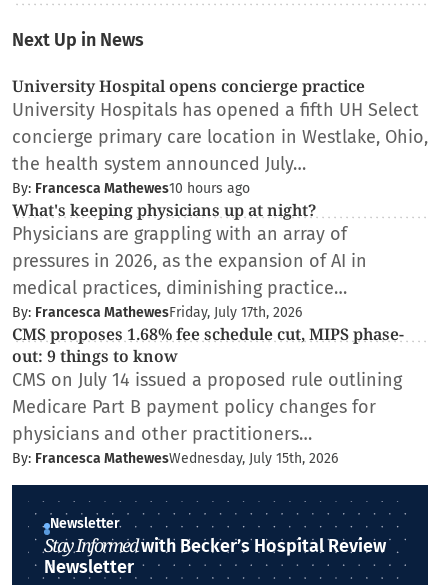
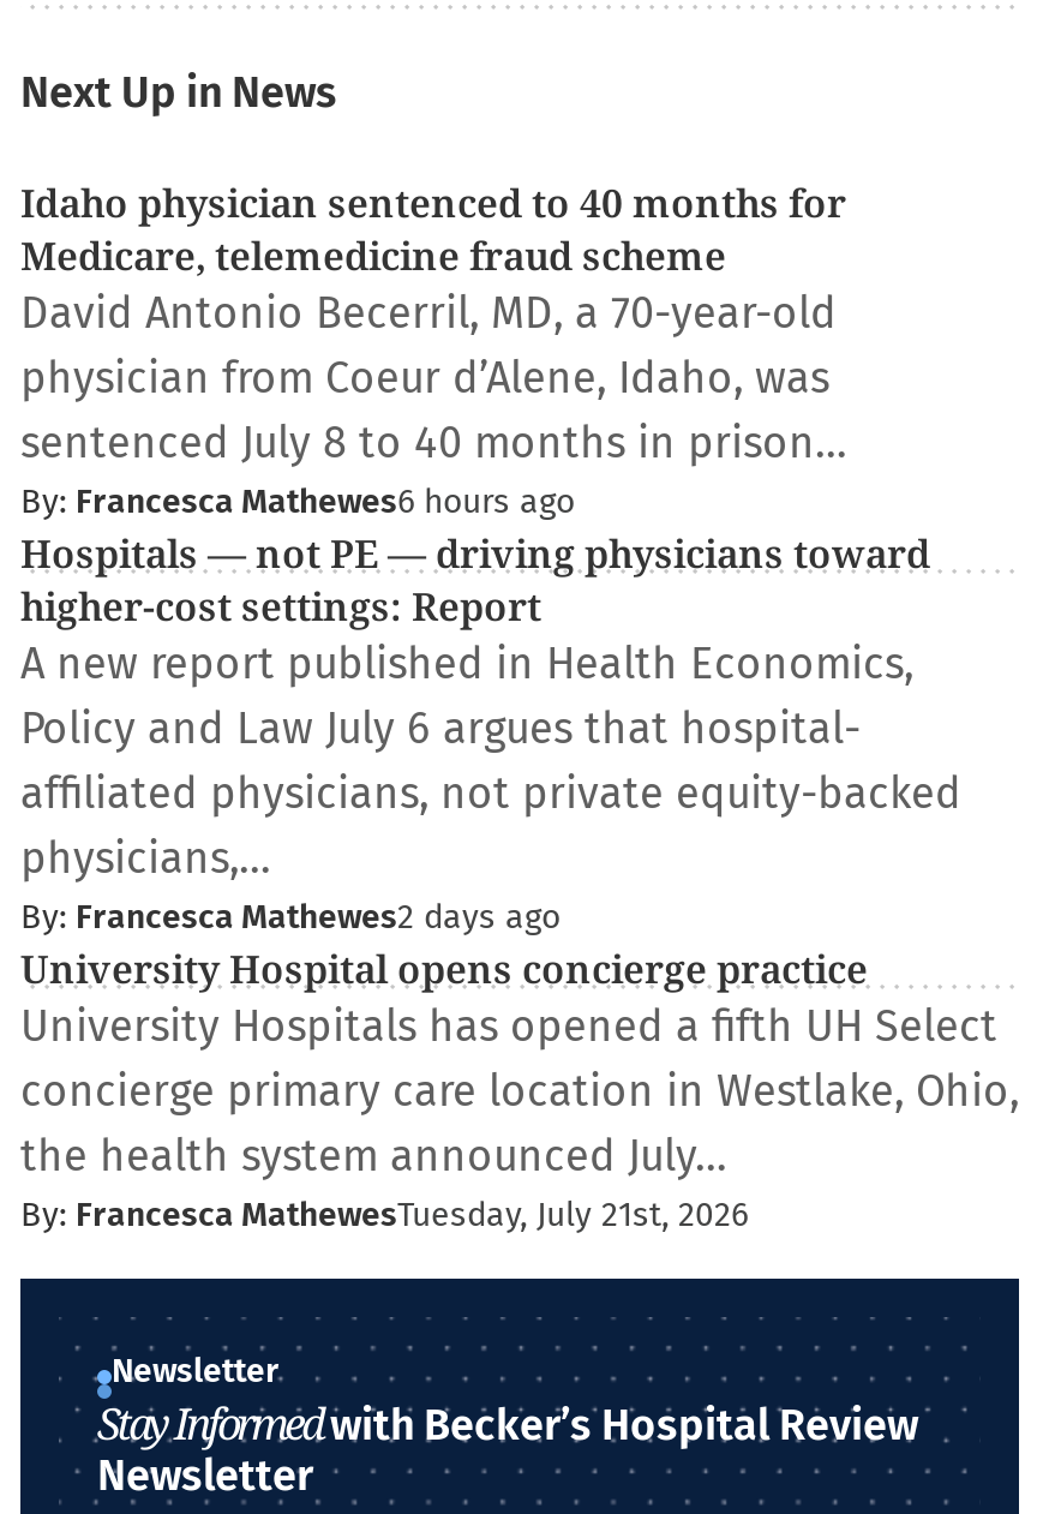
+ Idaho physician sentenced to 40 months for
+ Medicare, telemedicine fraud scheme
+ David Antonio Becerril, MD, a 70-year-old
+ physician from Coeur d’Alene, Idaho, was
+ sentenced July 8 to 40 months in prison…
+ By: Francesca Mathewes6 hours ago
+ Hospitals — not PE — driving physicians toward
+ higher-cost settings: Report
+ A new report published in Health Economics,
+ Policy and Law July 6 argues that hospital-
+ affiliated physicians, not private equity-backed
+ physicians,…
+ By: Francesca Mathewes2 days ago

moved down: University Hospital opens concierge practice | University Hospitals has opened a fifth UH Select | concierge primary care location in Westlake, Ohio, | the health system announced July…

- By: Francesca Mathewes10 hours ago
- What's keeping physicians up at night?
- Physicians are grappling with an array of
- pressures in 2026, as the expansion of AI in
- medical practices, diminishing practice…
- By: Francesca MathewesFriday, July 17th, 2026
- CMS proposes 1.68% fee schedule cut, MIPS phase-
- out: 9 things to know
- CMS on July 14 issued a proposed rule outlining
- Medicare Part B payment policy changes for
- physicians and other practitioners…
- By: Francesca MathewesWednesday, July 15th, 2026
+ By: Francesca MathewesTuesday, July 21st, 2026
